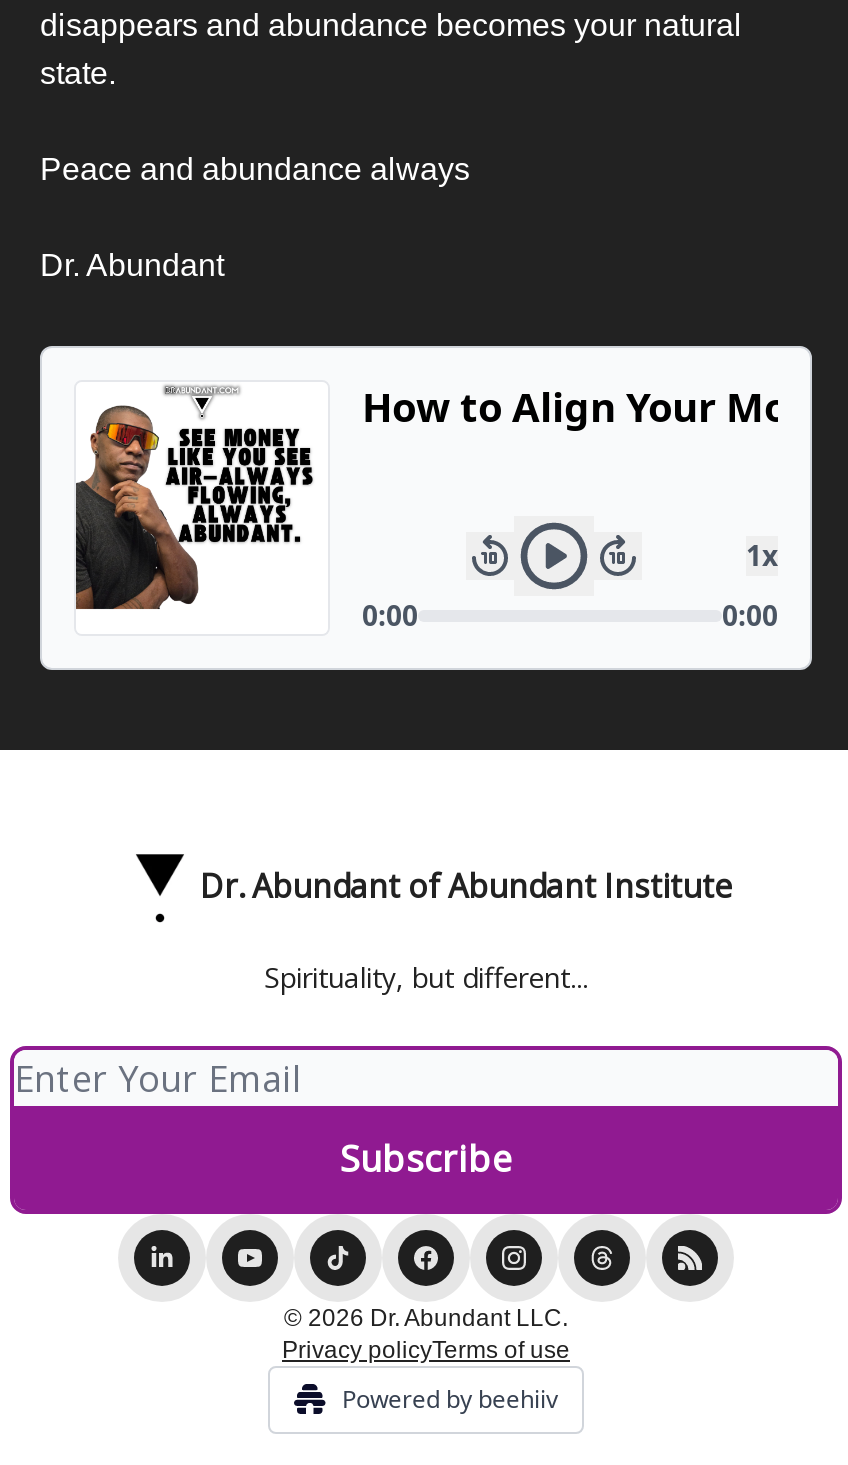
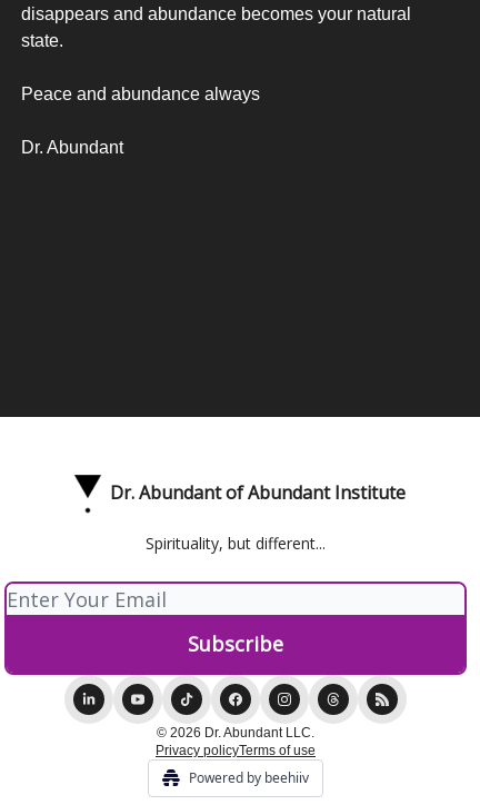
- [image]
